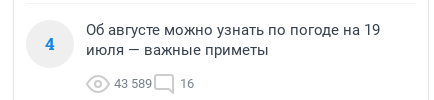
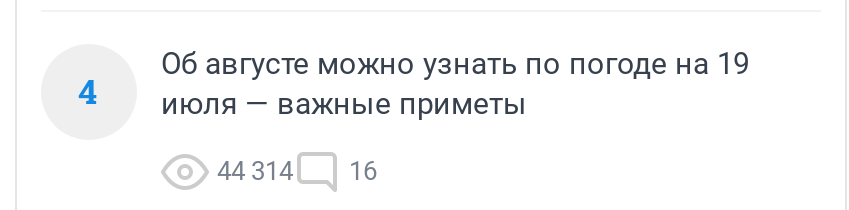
- 43 589 16
+ 44 314 16
